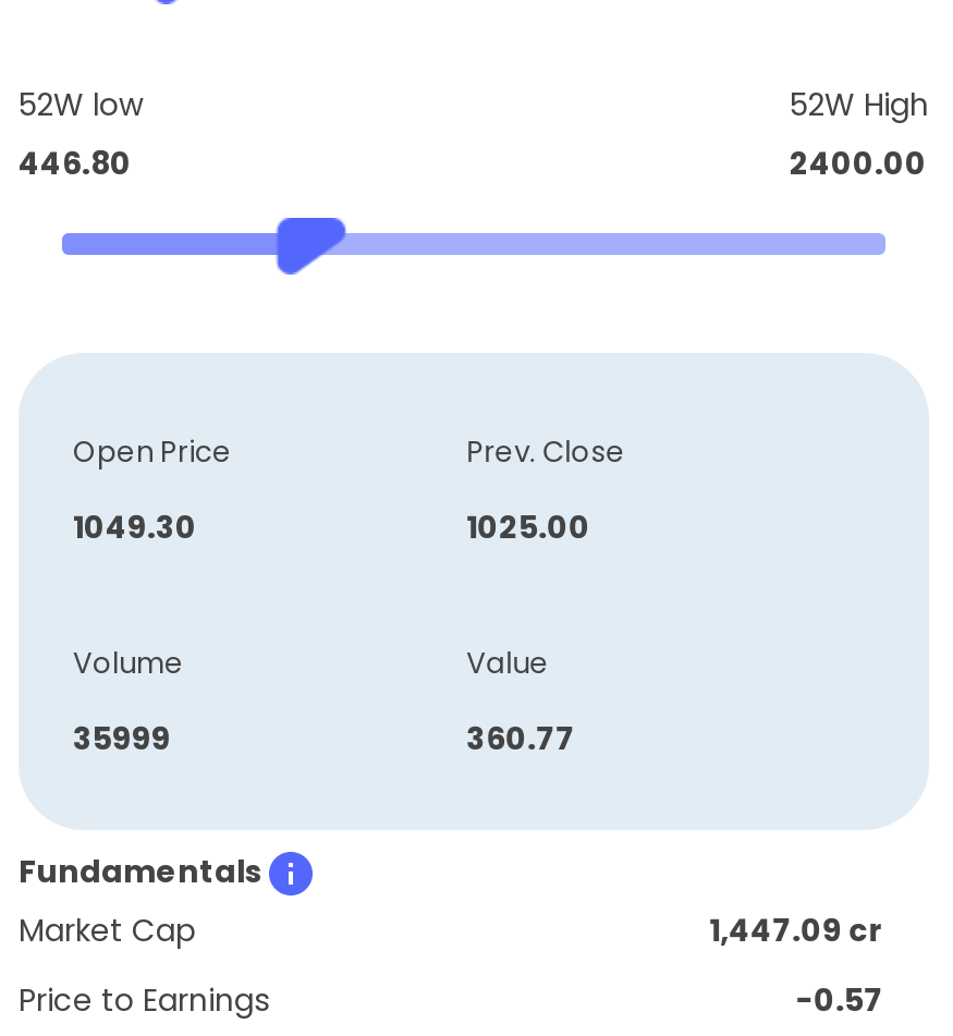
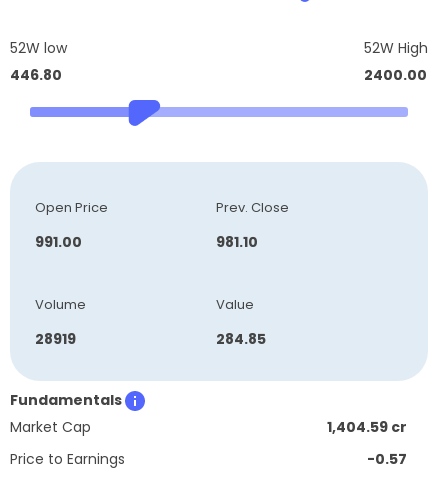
- 1049.30
+ 991.00

- 1025.00
+ 981.10

- 35999
+ 28919

- 360.77
+ 284.85

- 1,447.09 cr
+ 1,404.59 cr
